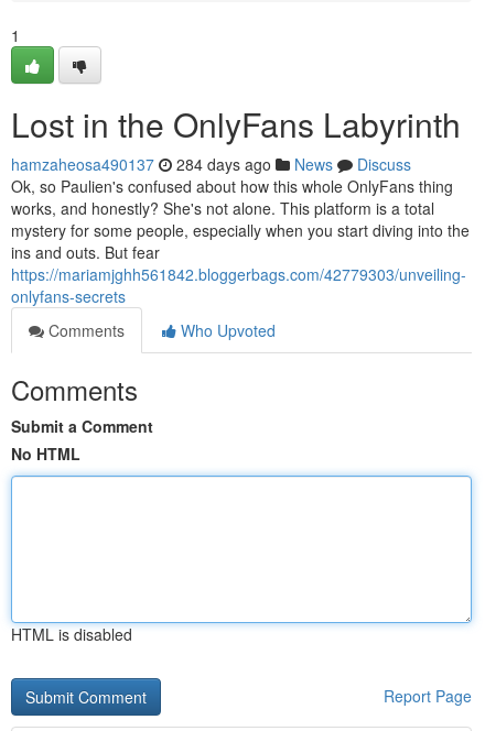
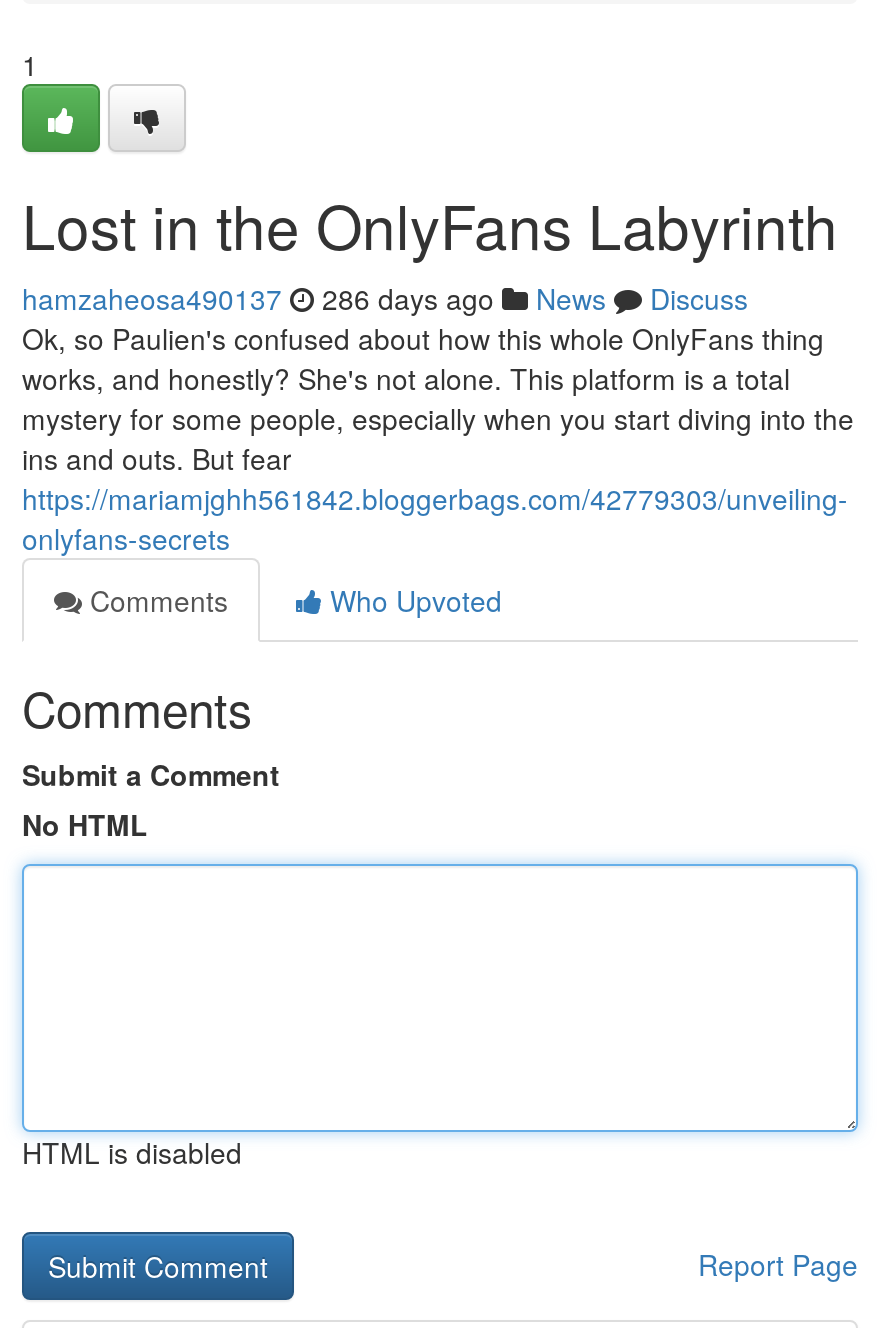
- hamzaheosa490137 284 days ago News Discuss
+ hamzaheosa490137 286 days ago News Discuss
